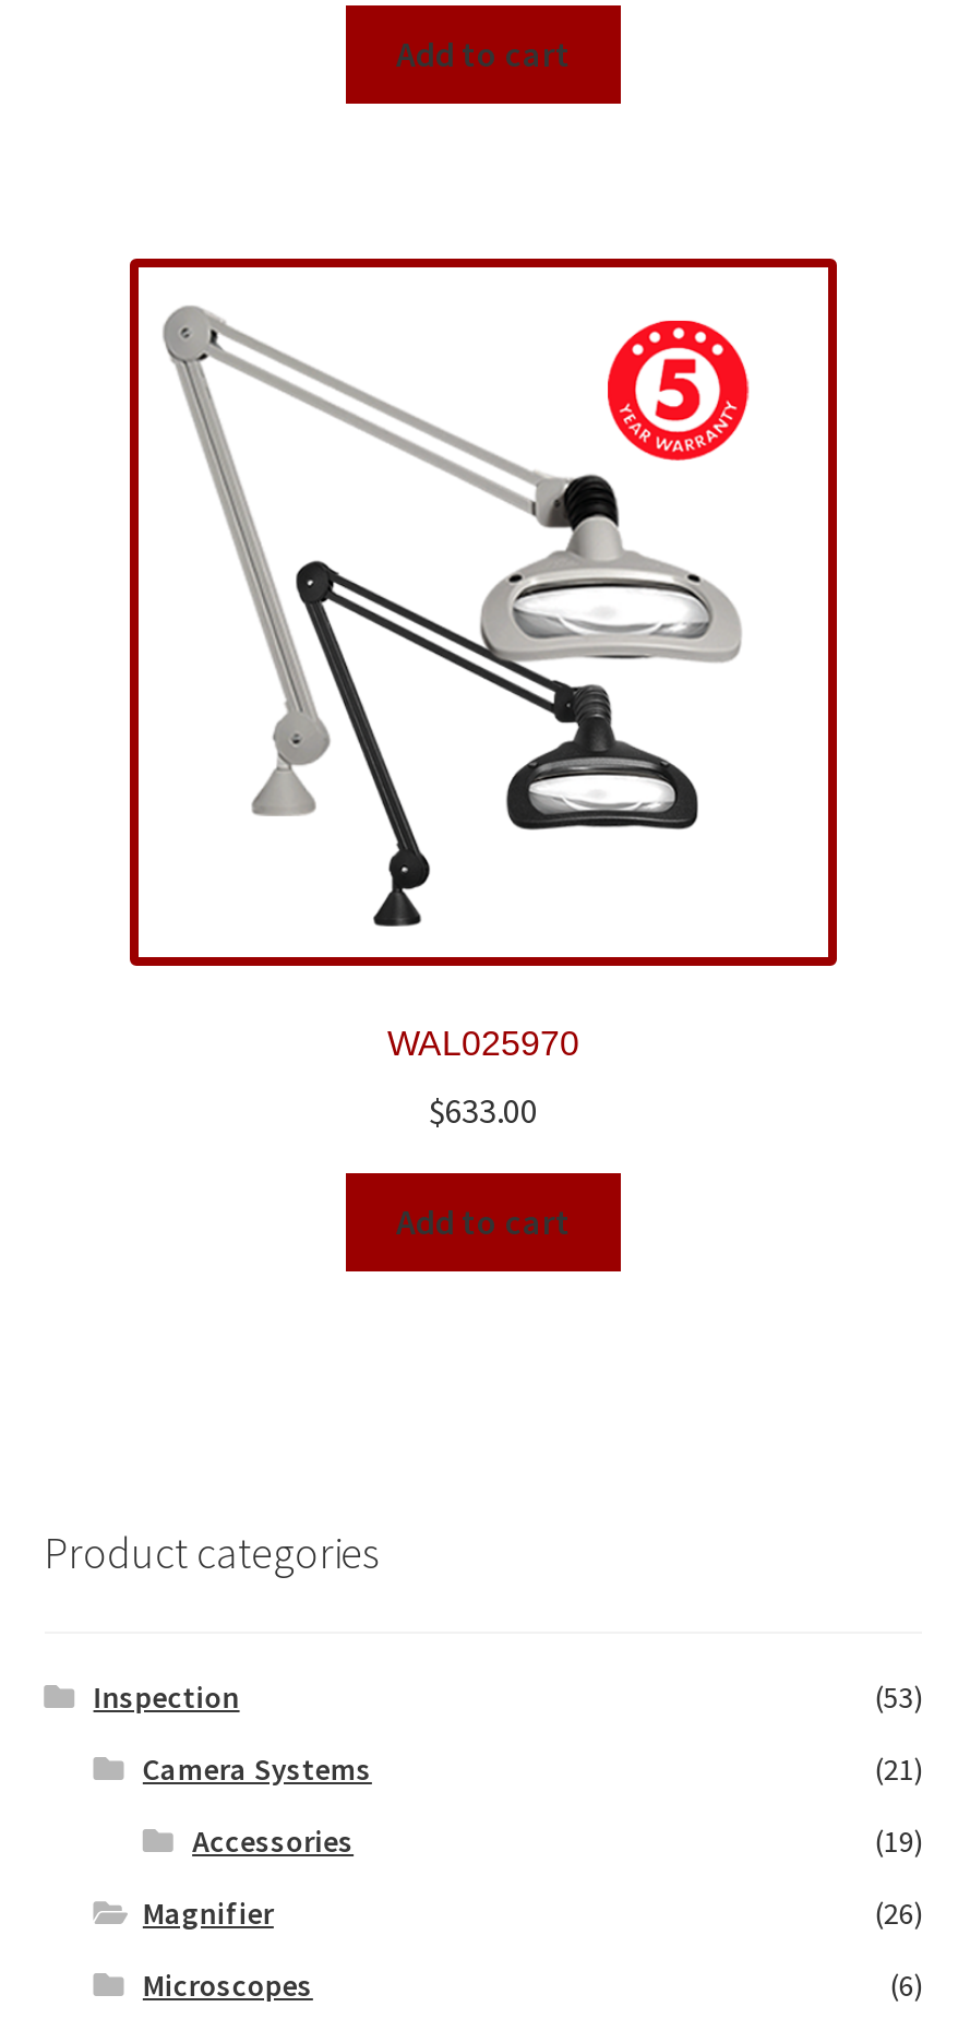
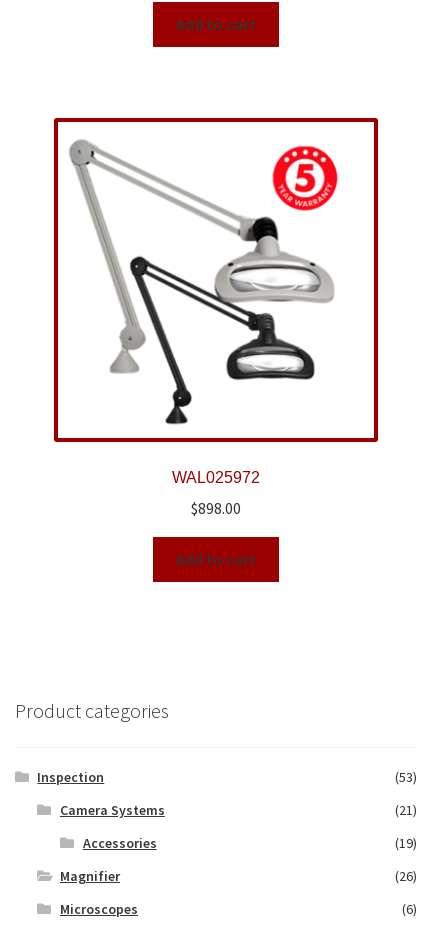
- WAL025970
+ WAL025972

- $633.00
+ $898.00
